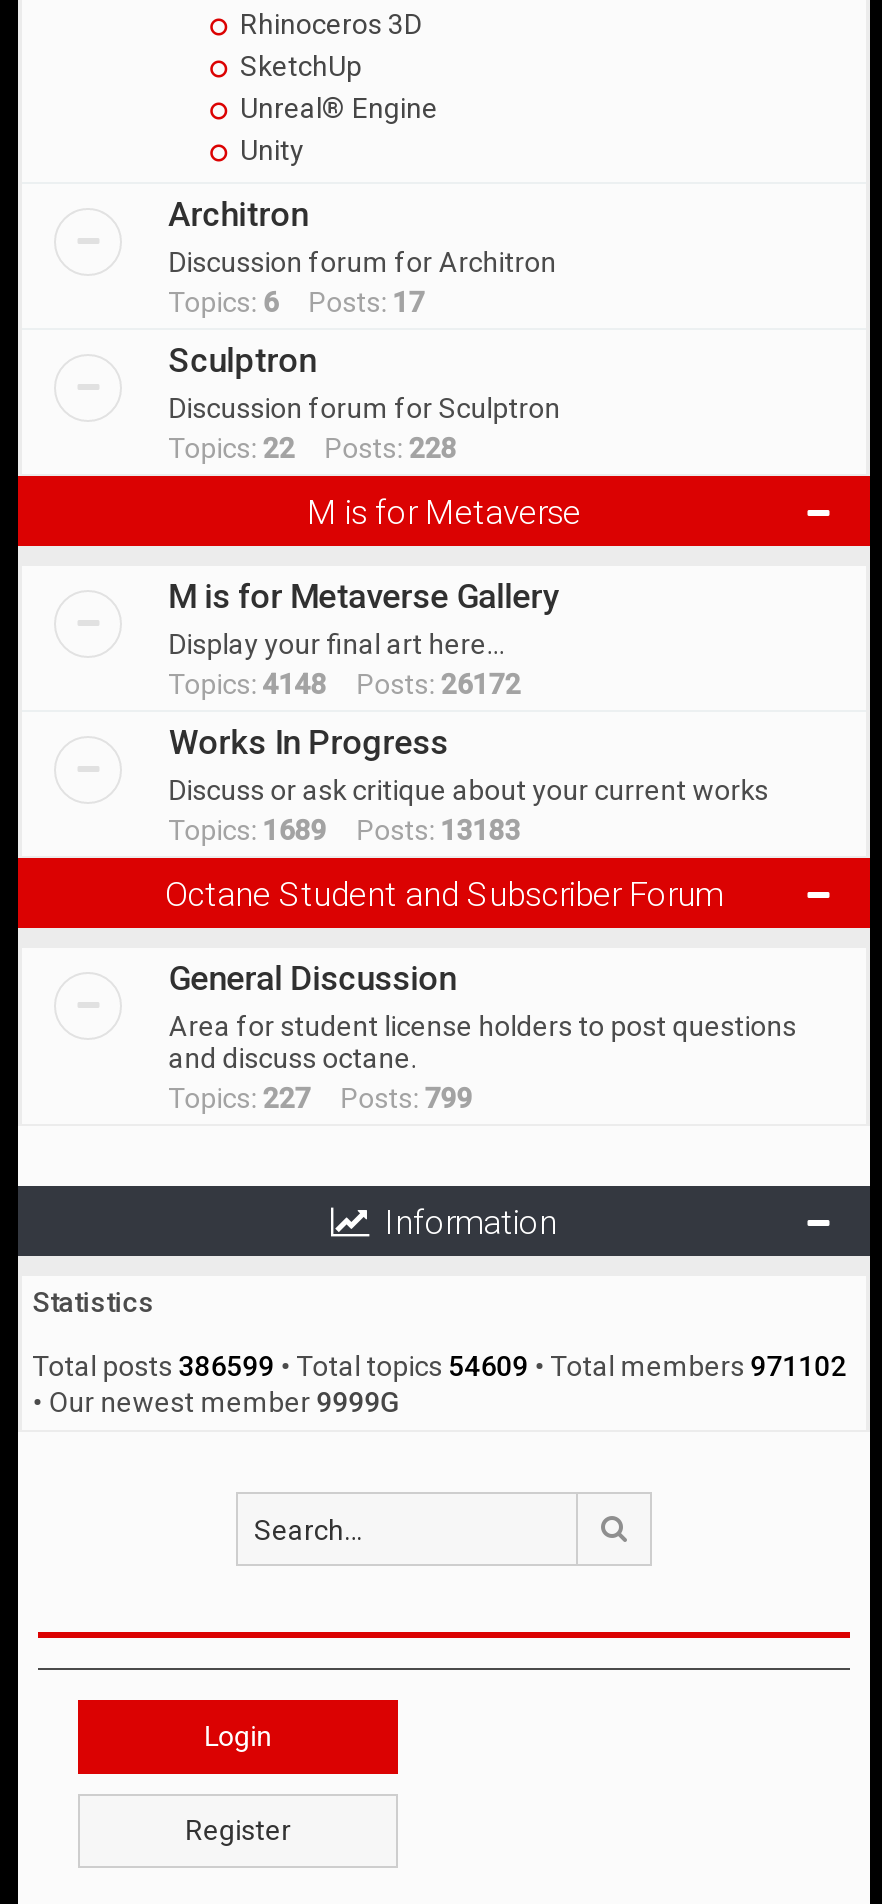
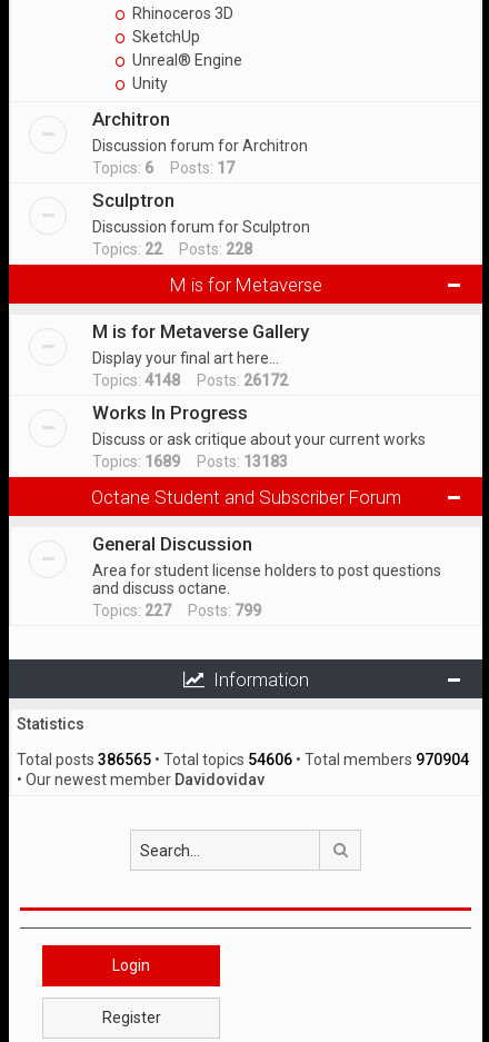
- Total posts 386599 • Total topics 54609 • Total members 971102
+ Total posts 386565 • Total topics 54606 • Total members 970904

- • Our newest member 9999G
+ • Our newest member Davidovidav
